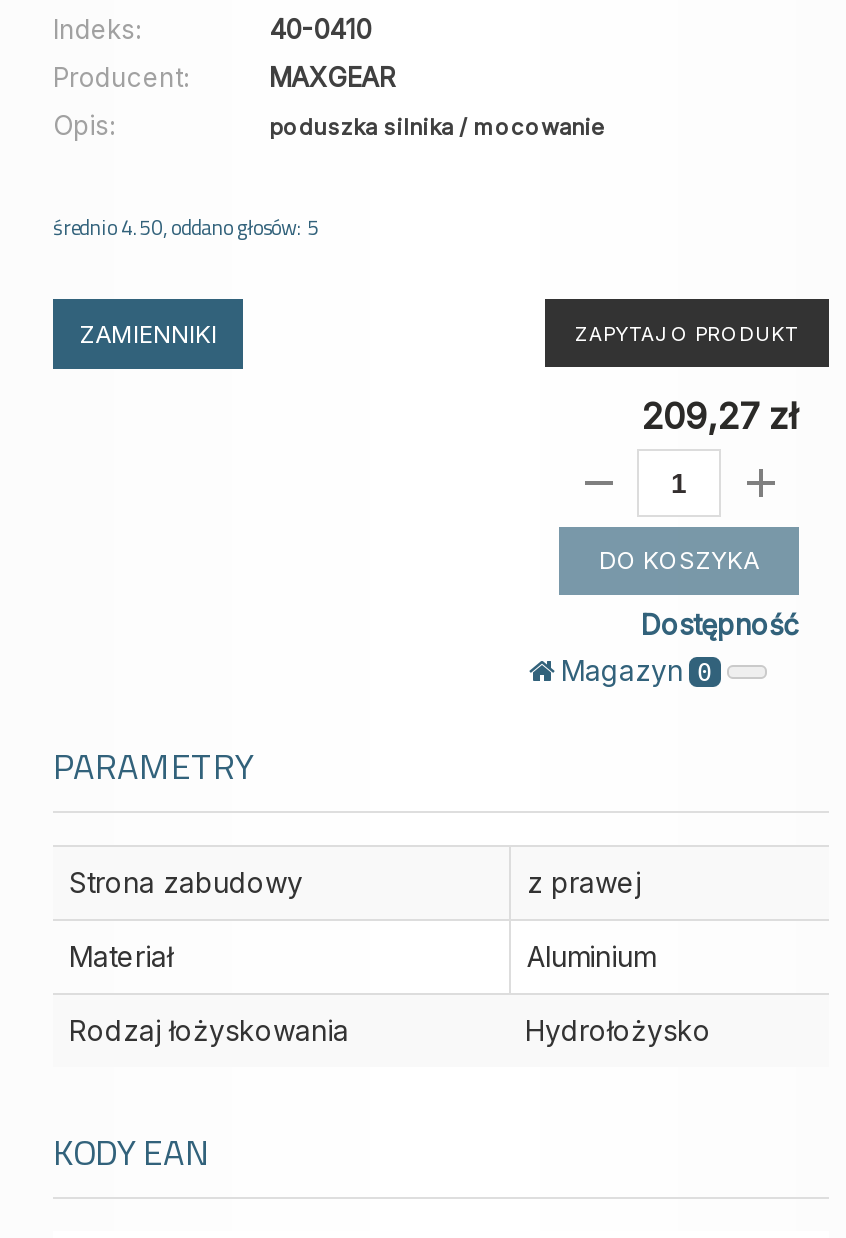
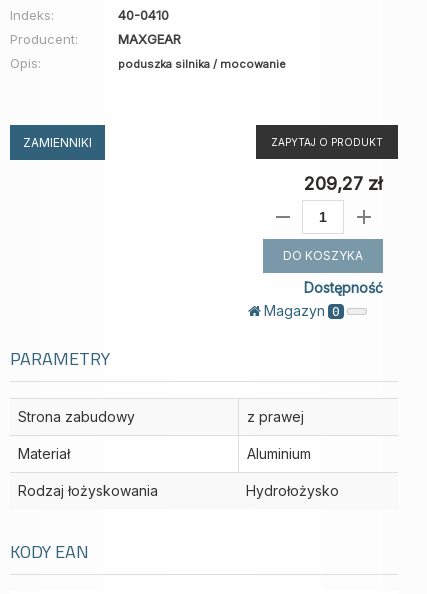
- średnio4.50, oddano głosów: 5
